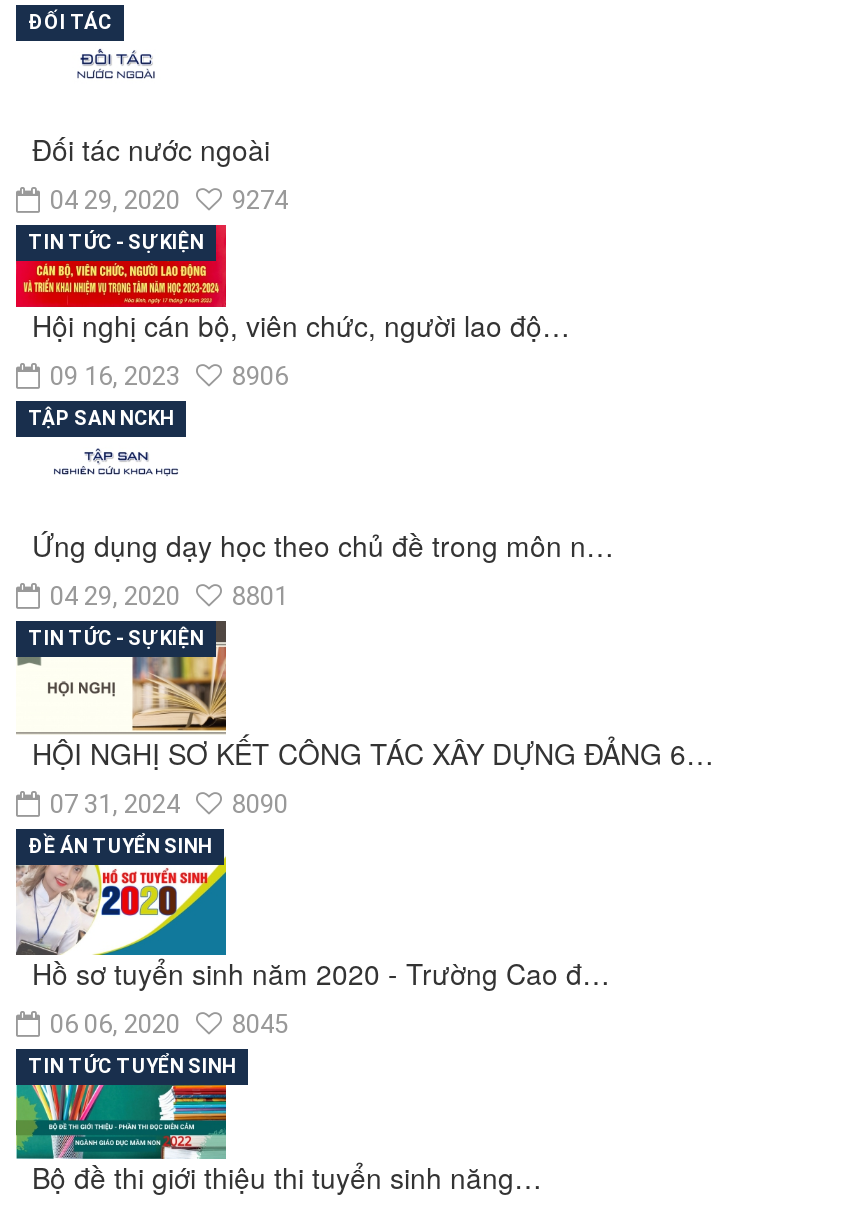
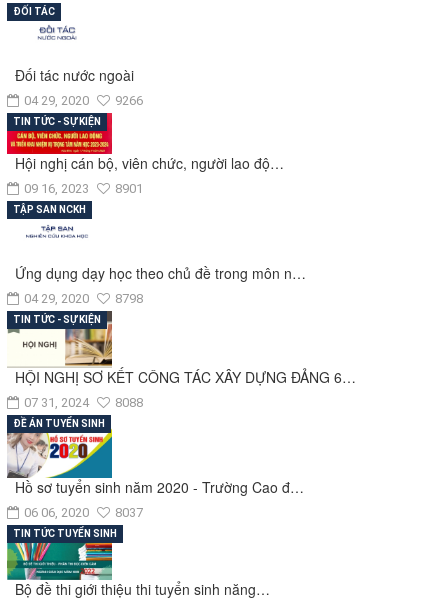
- 04 29, 2020 9274
+ 04 29, 2020 9266

- 09 16, 2023 8906
+ 09 16, 2023 8901

- 04 29, 2020 8801
+ 04 29, 2020 8798

- 07 31, 2024 8090
+ 07 31, 2024 8088

- 06 06, 2020 8045
+ 06 06, 2020 8037
